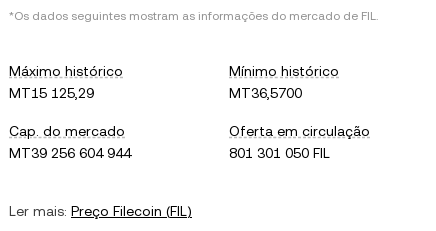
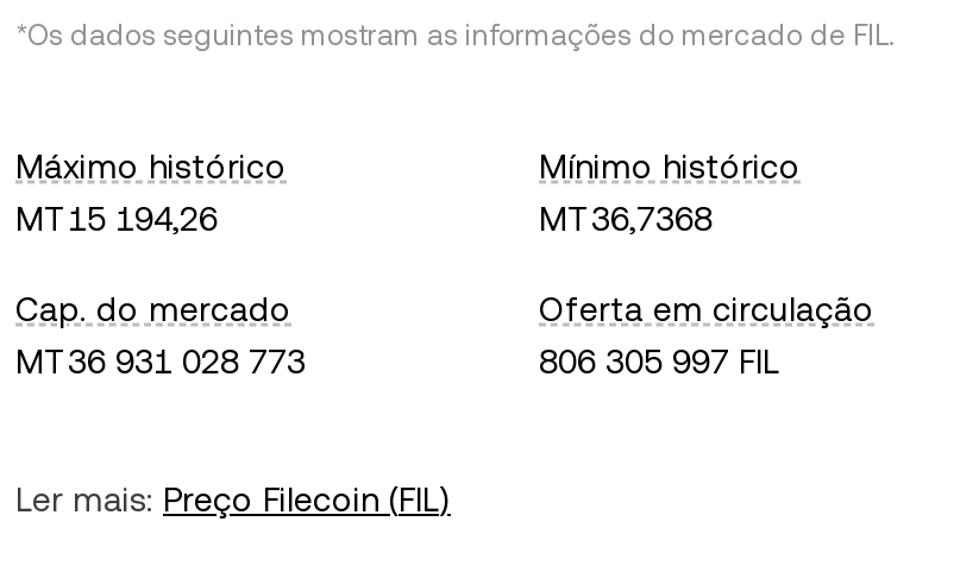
- MT15 125,29
+ MT15 194,26

- MT36,5700
+ MT36,7368

- MT39 256 604 944
+ MT36 931 028 773

- 801 301 050 FIL
+ 806 305 997 FIL
